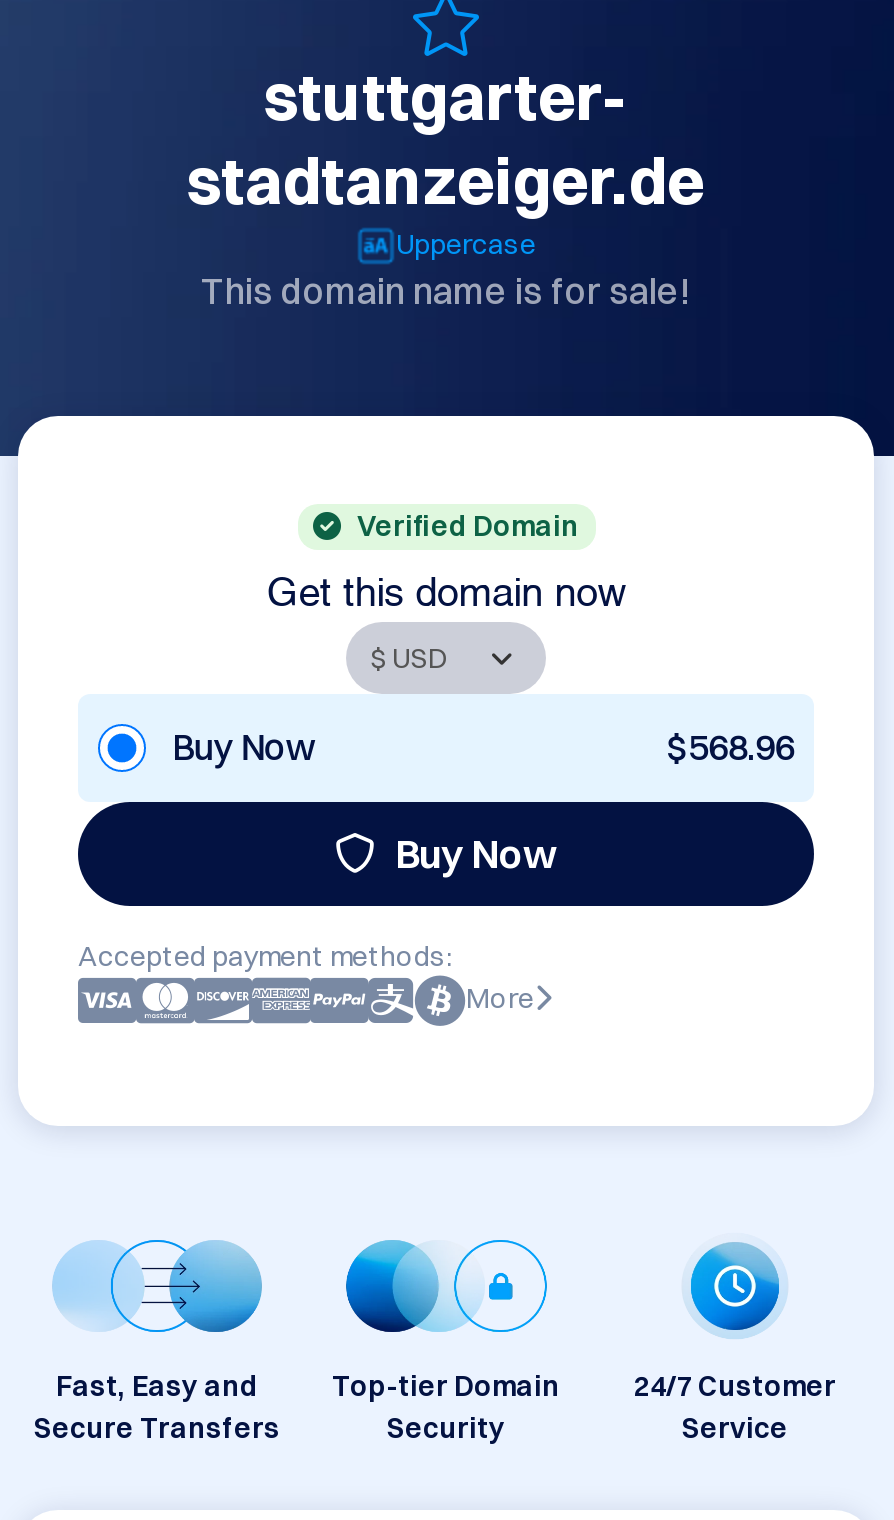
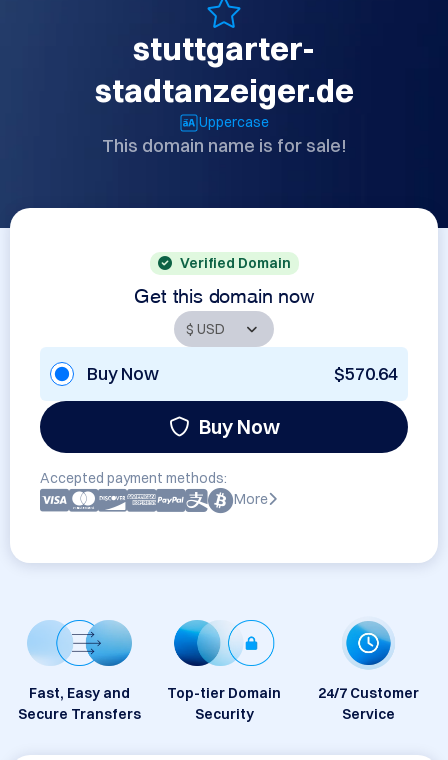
- $568.96
+ $570.64
